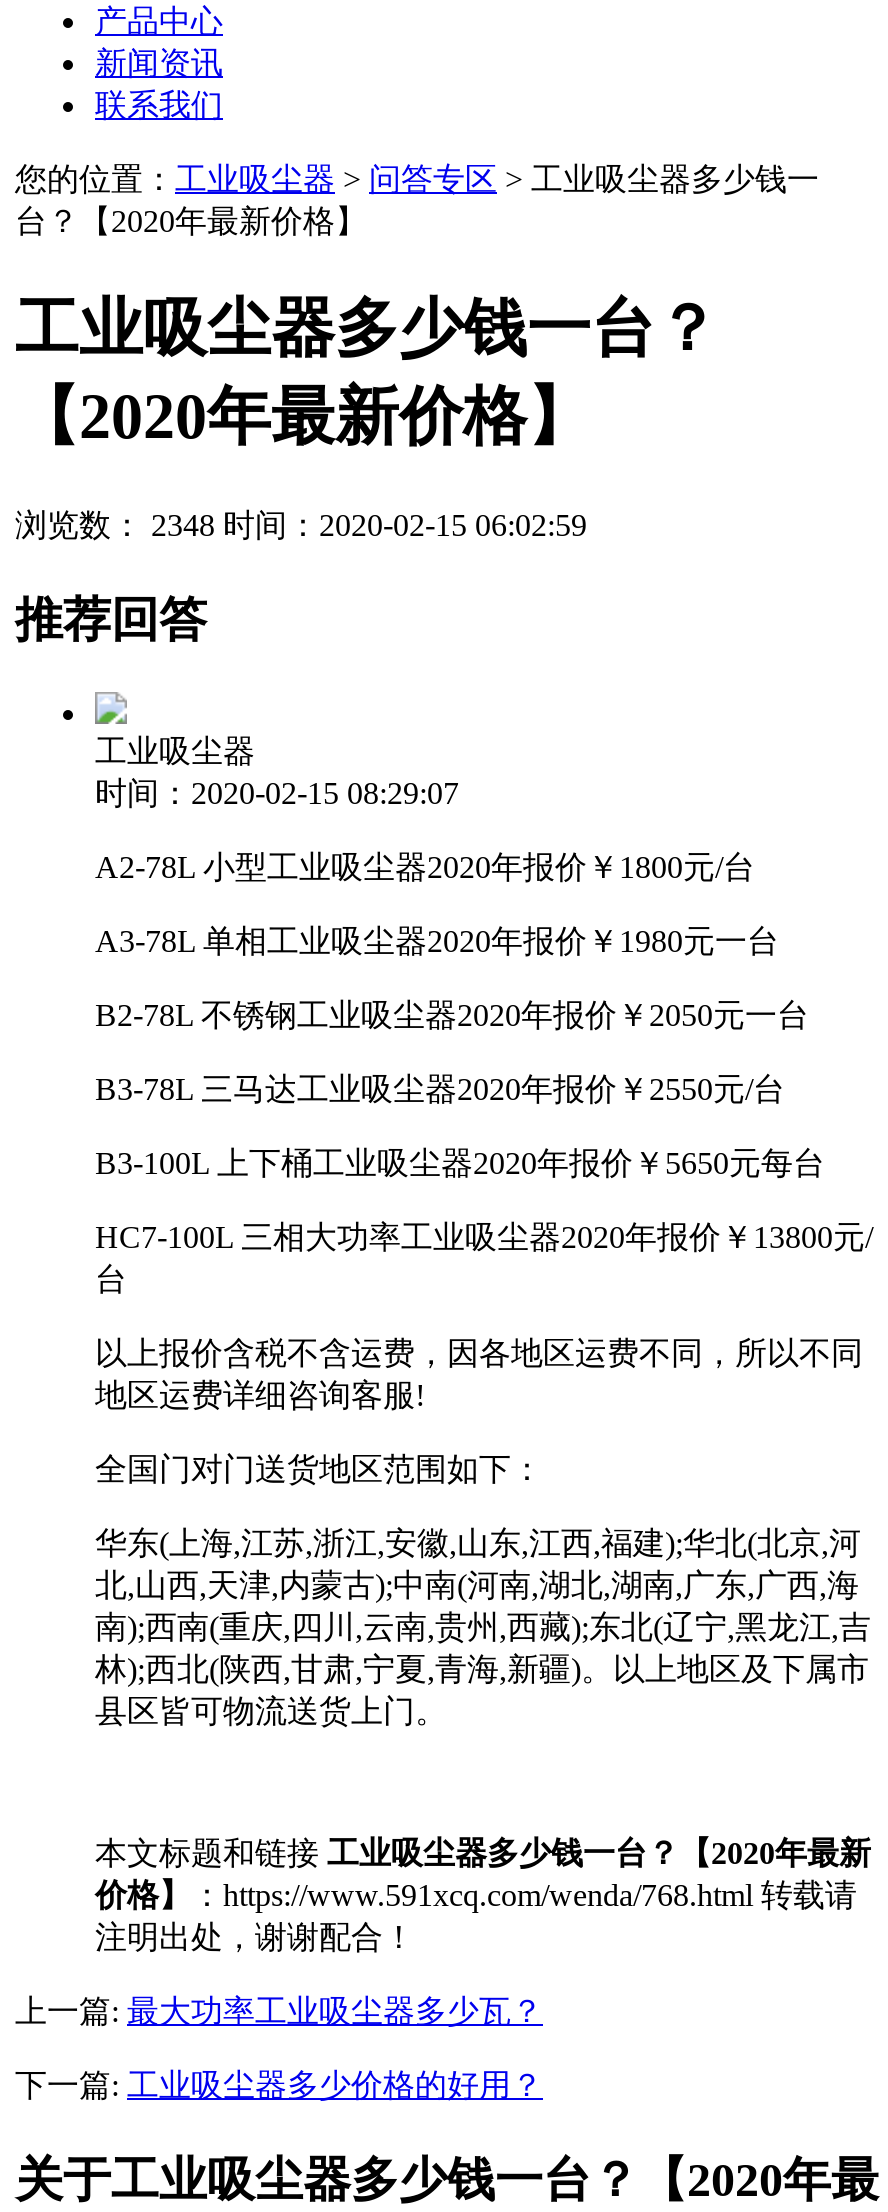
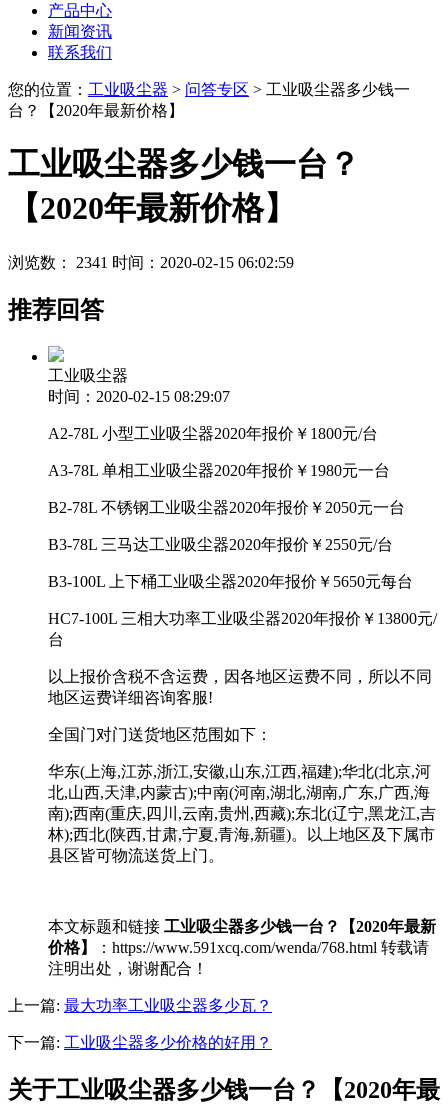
- 浏览数： 2348时间：2020-02-15 06:02:59
+ 浏览数： 2341时间：2020-02-15 06:02:59
